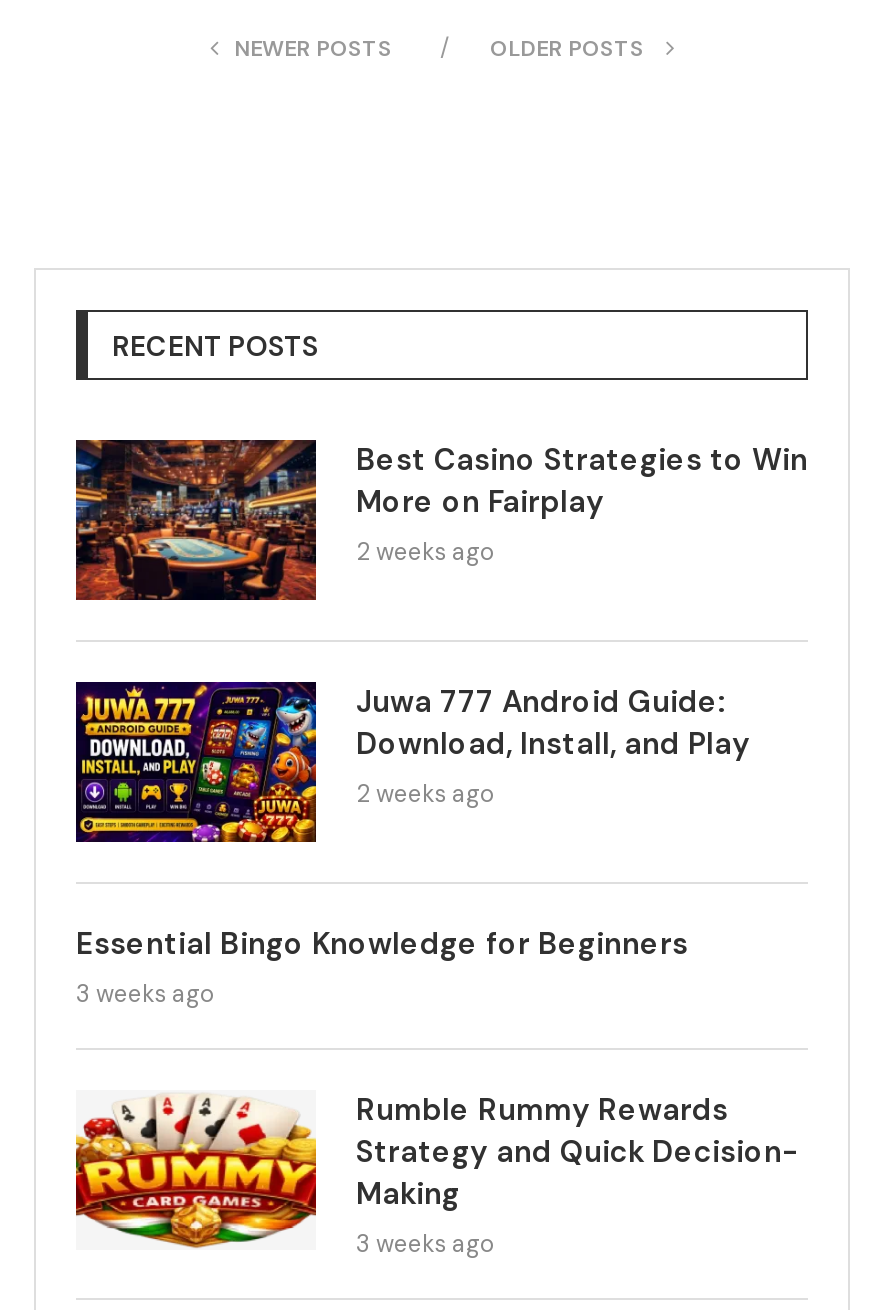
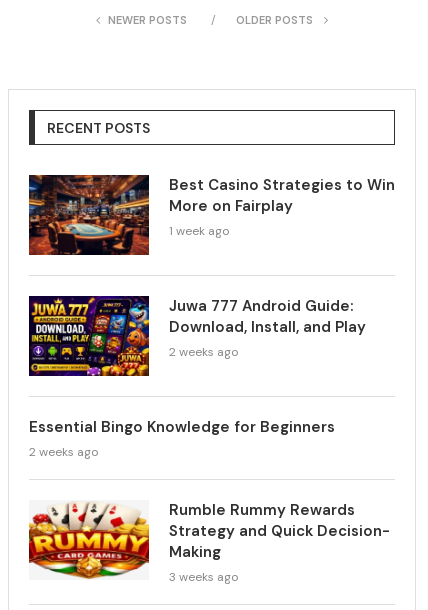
- 2 weeks ago
+ 1 week ago

- 3 weeks ago
+ 2 weeks ago
